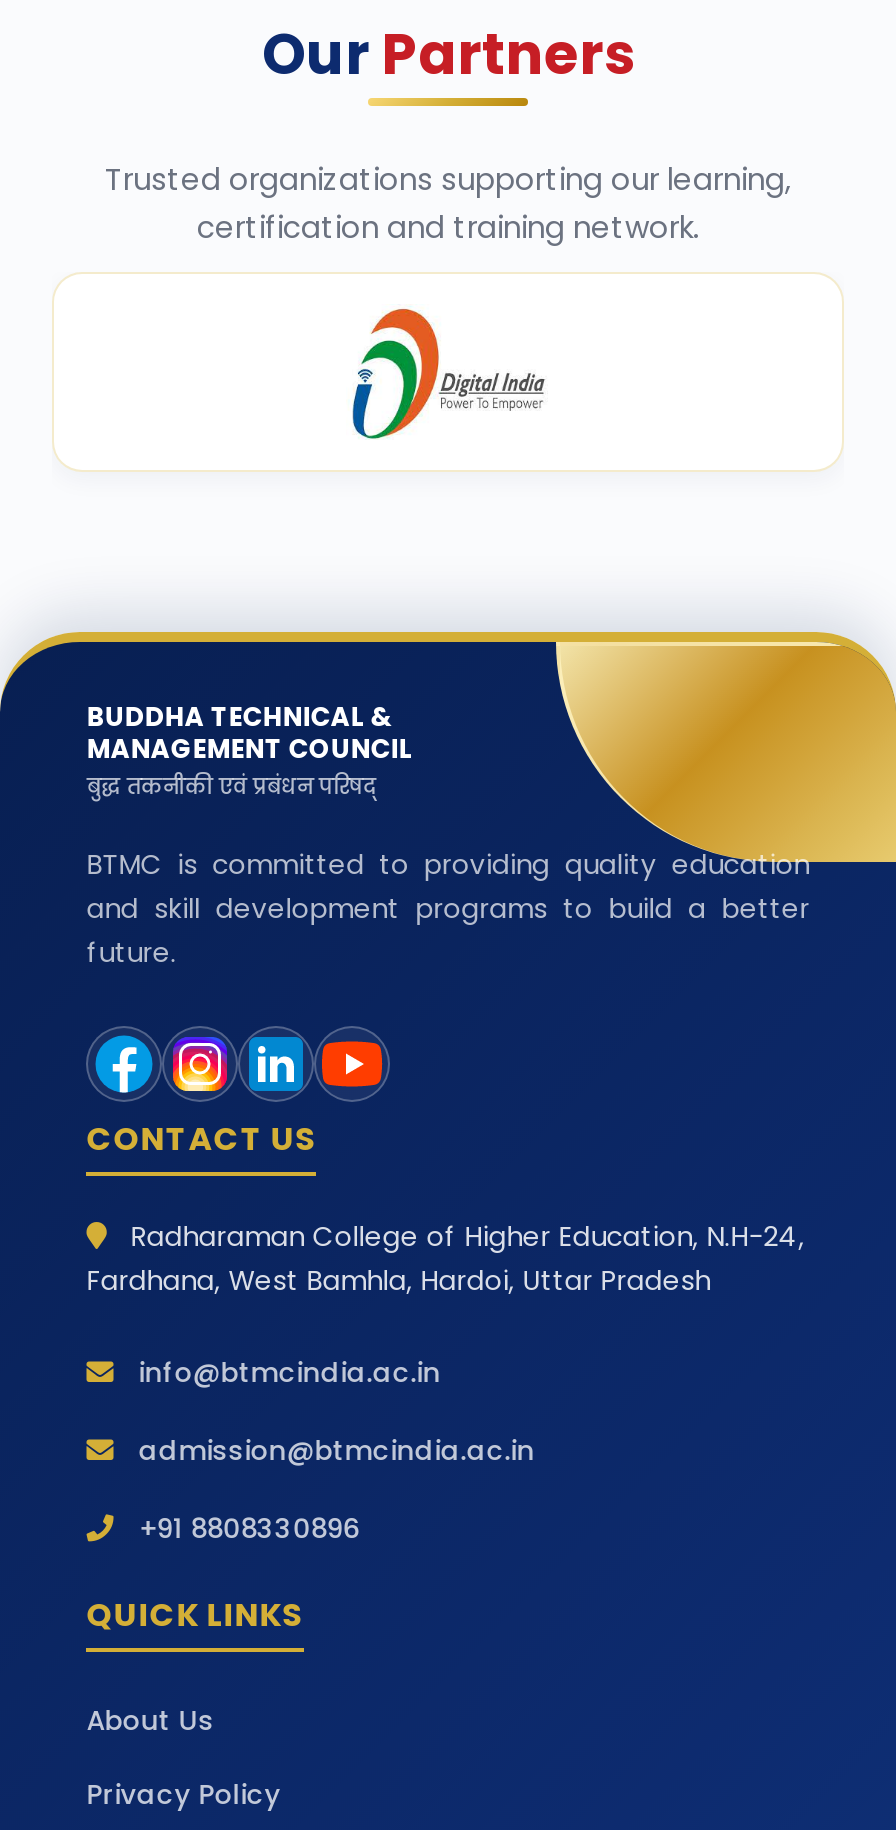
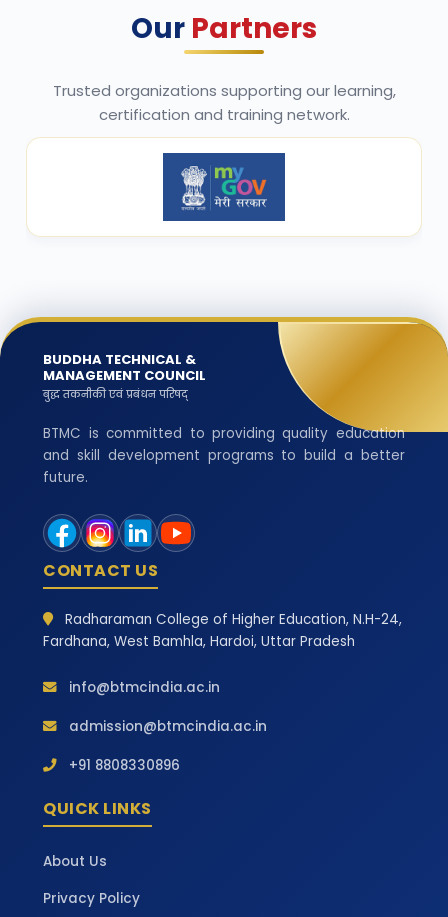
- [image]
+ [image]
